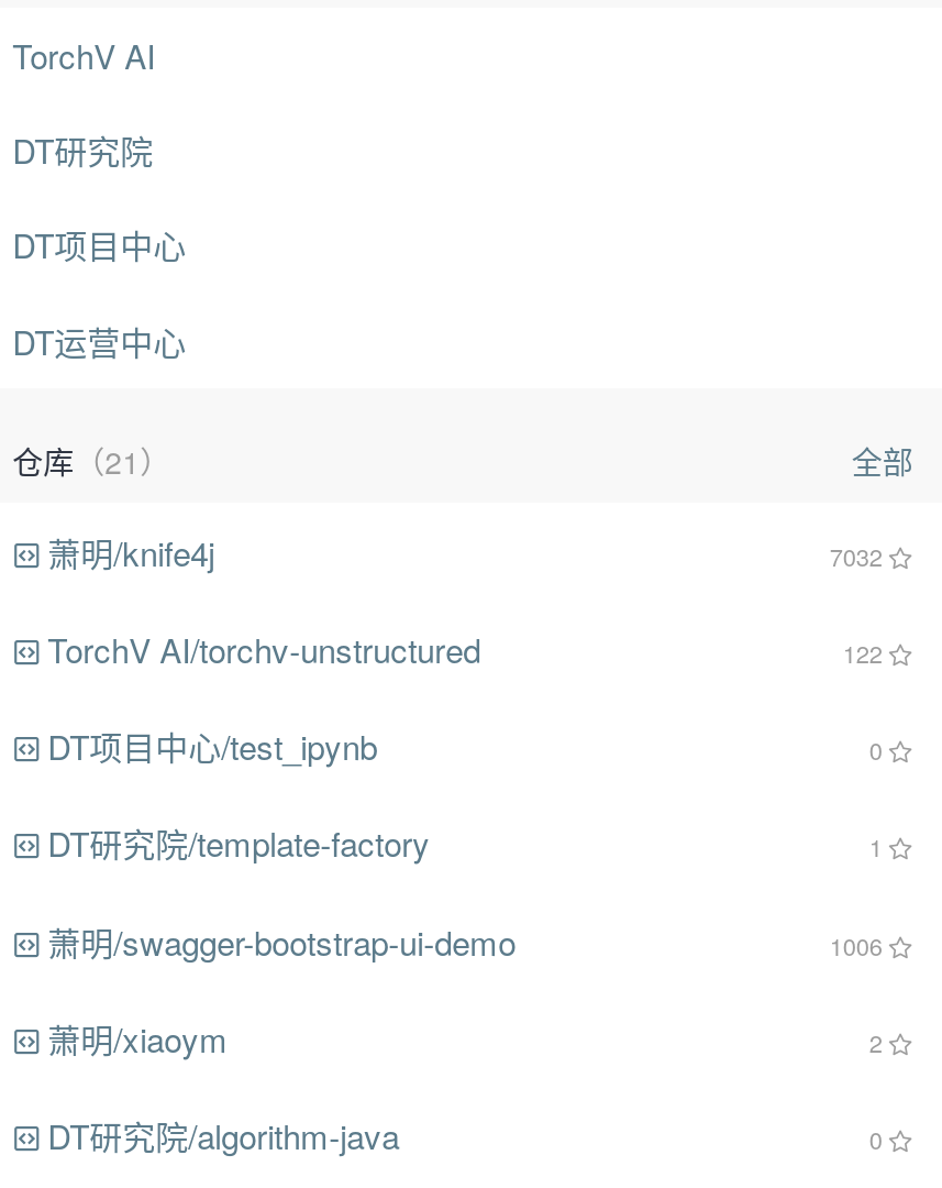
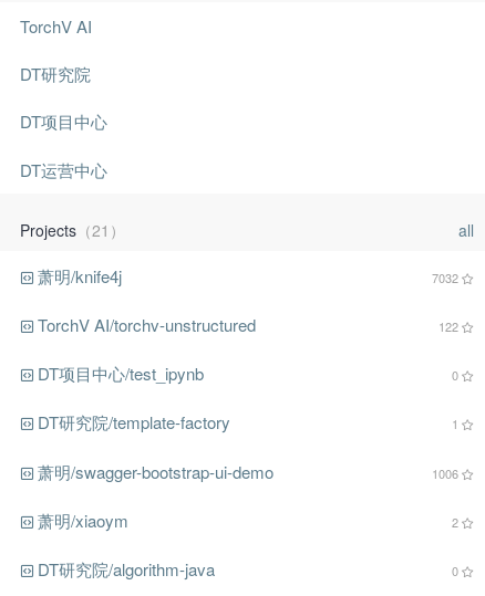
- 仓库（21）
- 全部
+ Projects（21）
+ all
